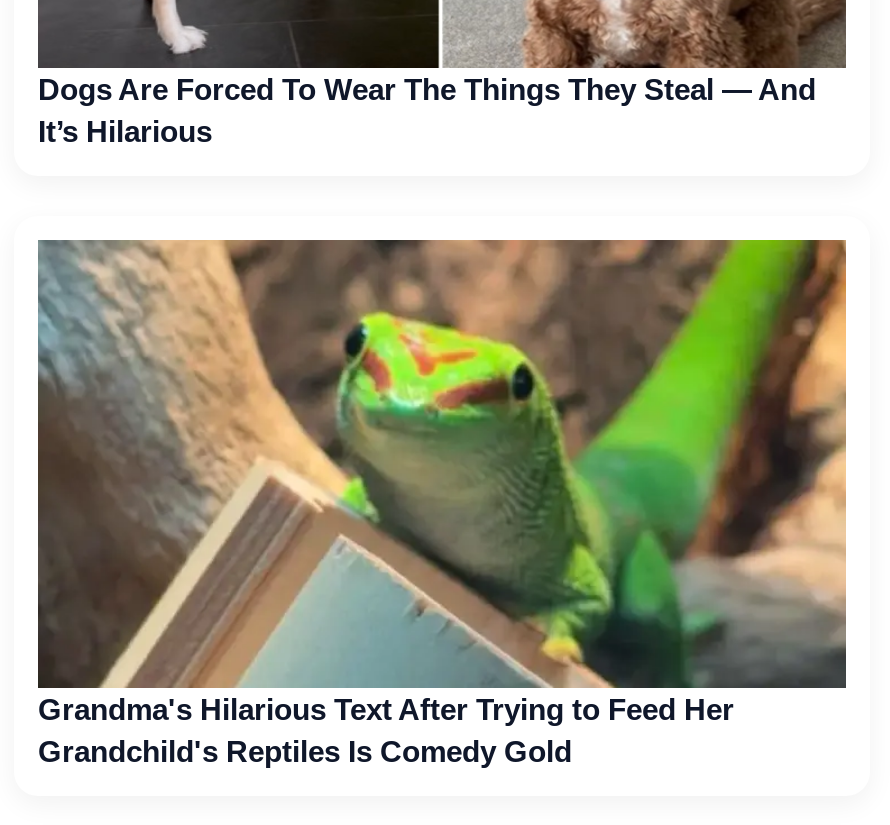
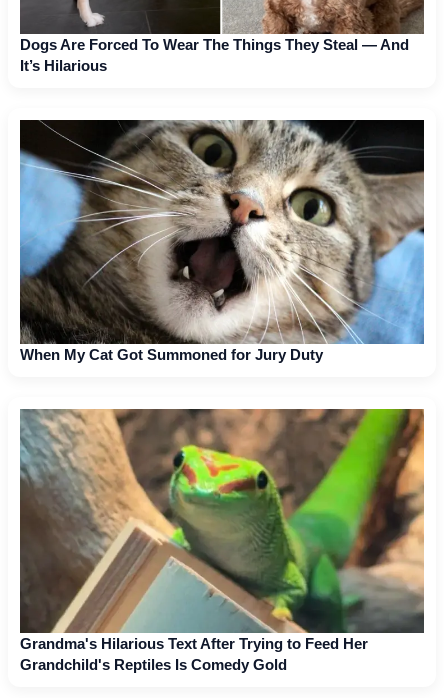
+ [image]
+ When My Cat Got Summoned for Jury Duty
